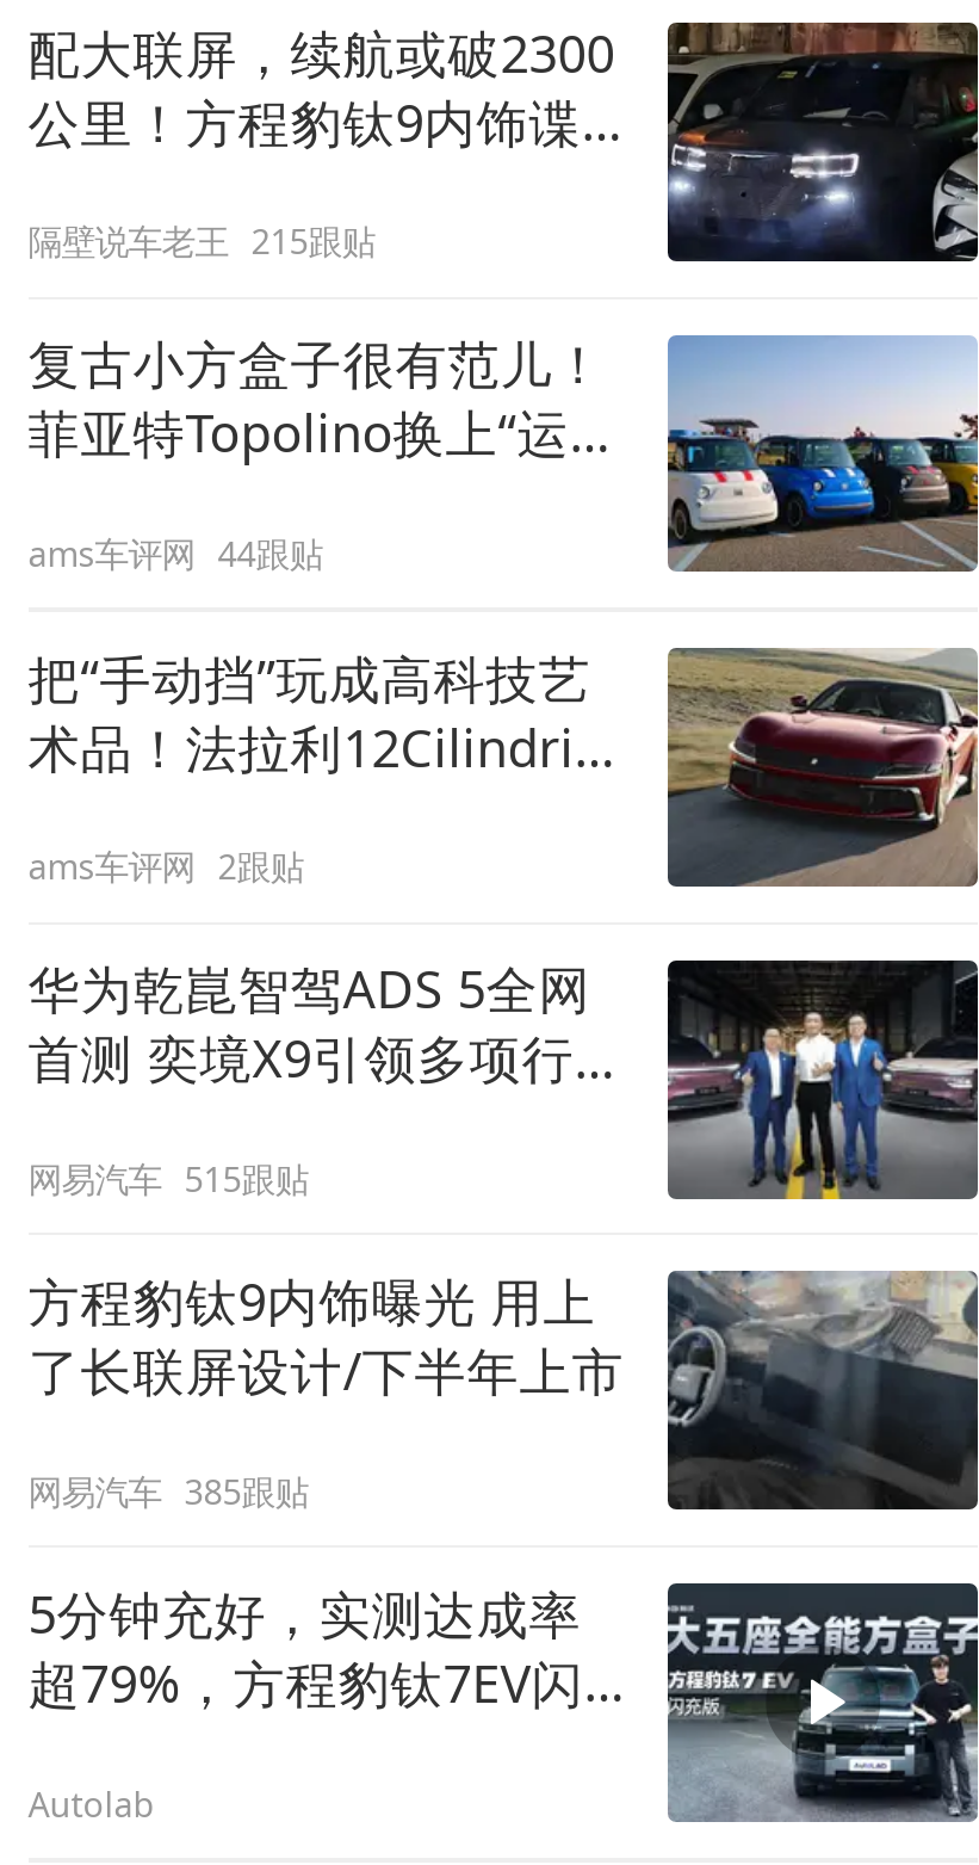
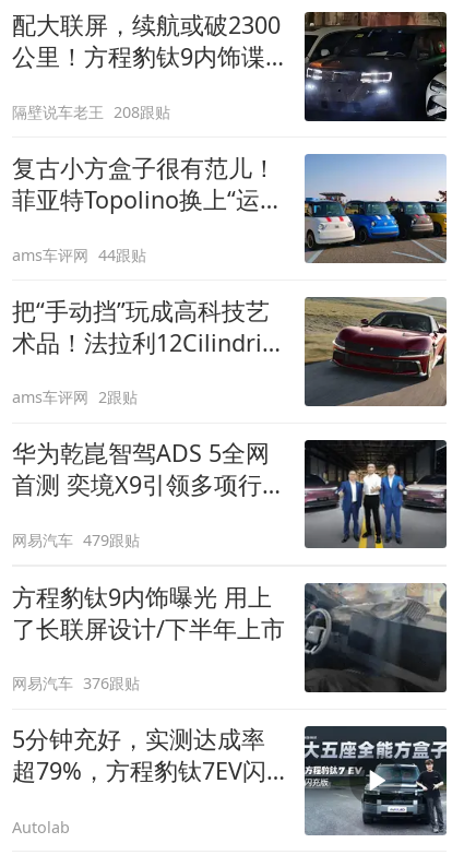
- 隔壁说车老王 215跟贴
+ 隔壁说车老王 208跟贴

- 网易汽车 515跟贴
+ 网易汽车 479跟贴

- 网易汽车 385跟贴
+ 网易汽车 376跟贴
